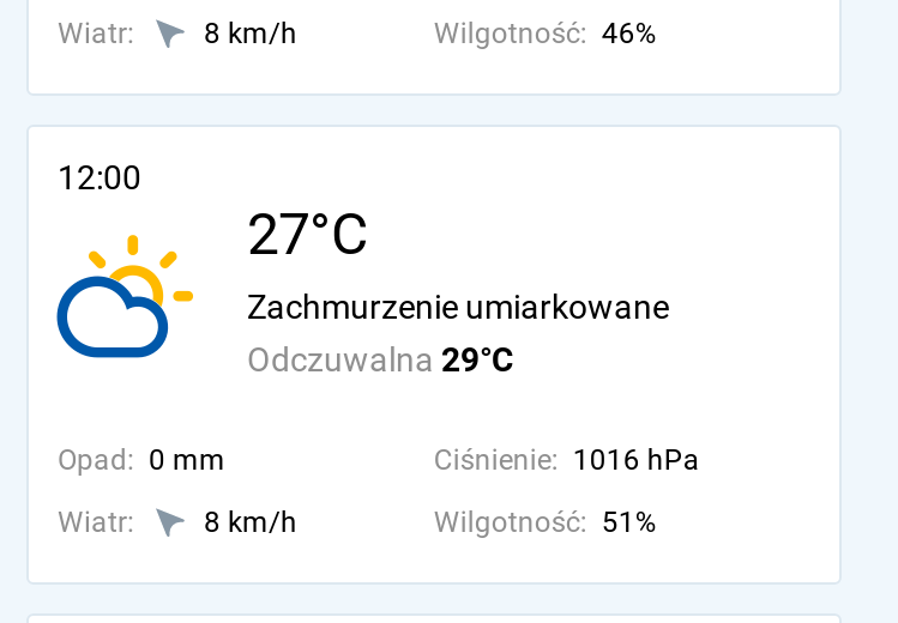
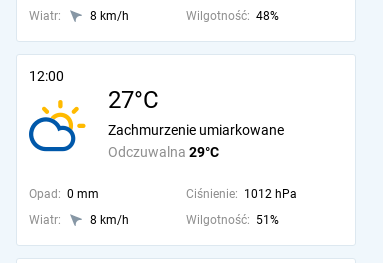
- Wilgotność: 46%
+ Wilgotność: 48%

- Ciśnienie: 1016 hPa
+ Ciśnienie: 1012 hPa
